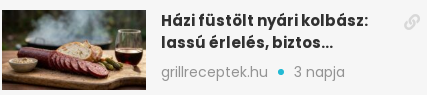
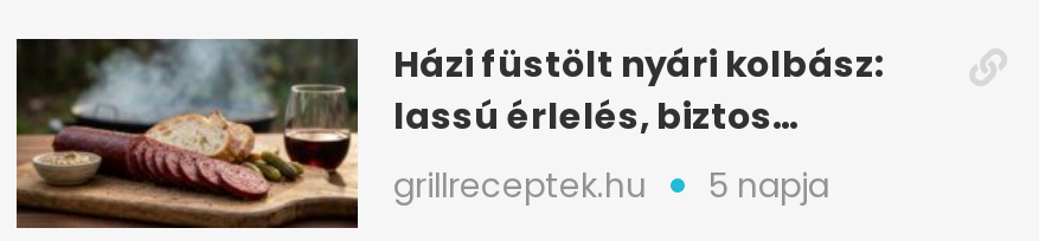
- 3 napja
+ 5 napja
